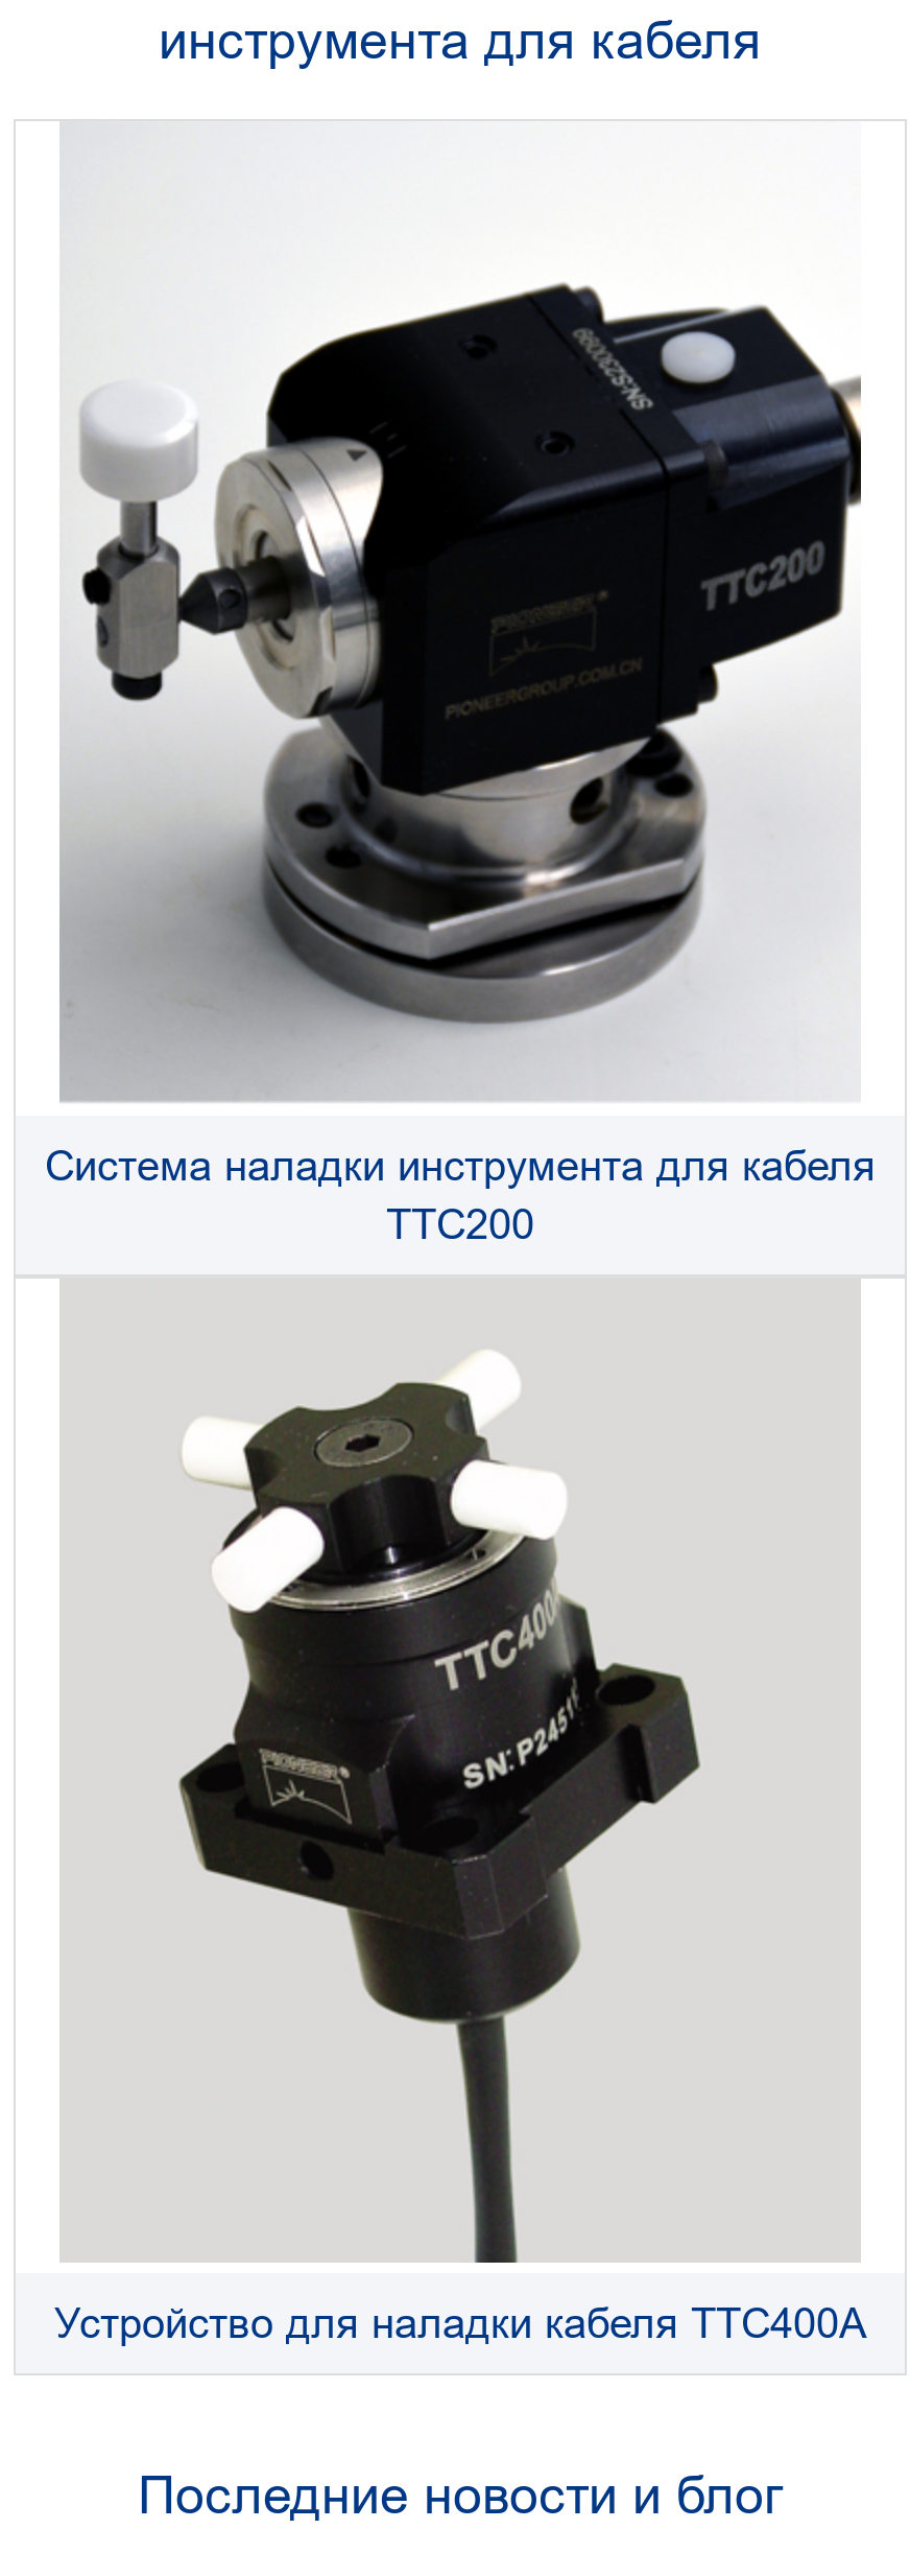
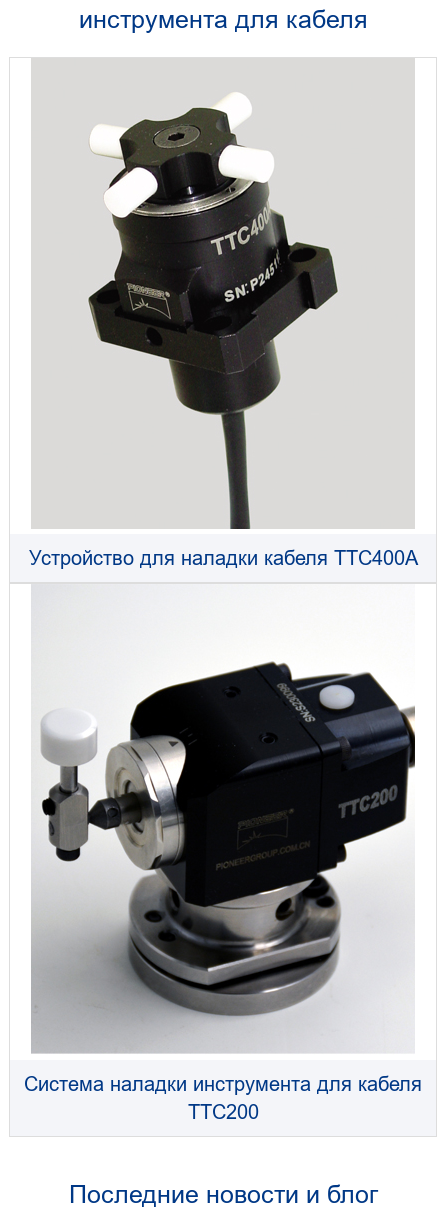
moved down: [image]

moved down: [image] | Система наладки инструмента для кабеля | TTC200

moved up: [image] | Устройство для наладки кабеля TTC400A
